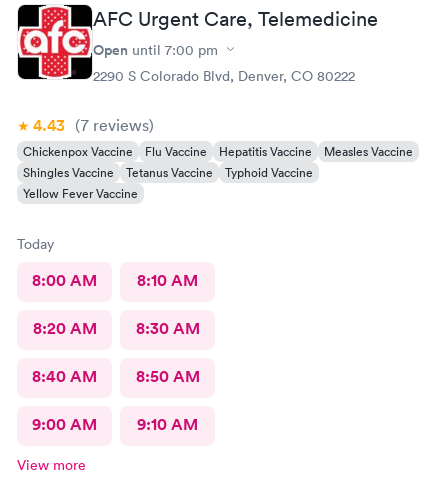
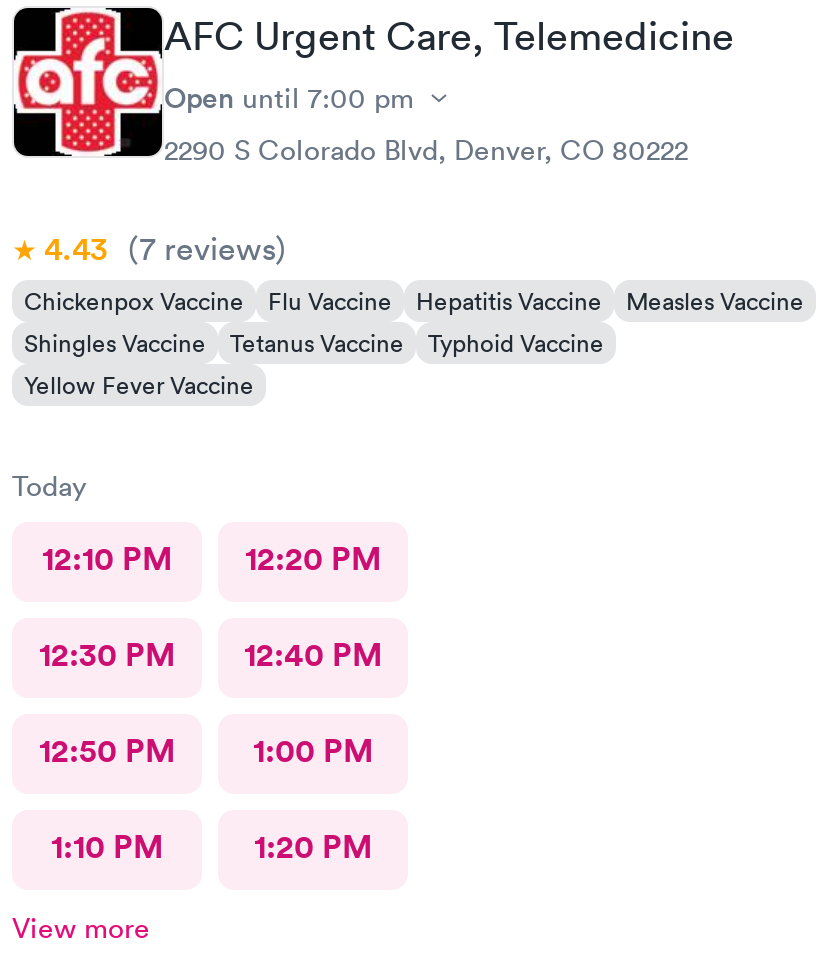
- 8:00 AM
- 8:10 AM
+ 12:10 PM
+ 12:20 PM

- 8:20 AM
- 8:30 AM
+ 12:30 PM
+ 12:40 PM

- 8:40 AM
- 8:50 AM
+ 12:50 PM
+ 1:00 PM

- 9:00 AM
- 9:10 AM
+ 1:10 PM
+ 1:20 PM
